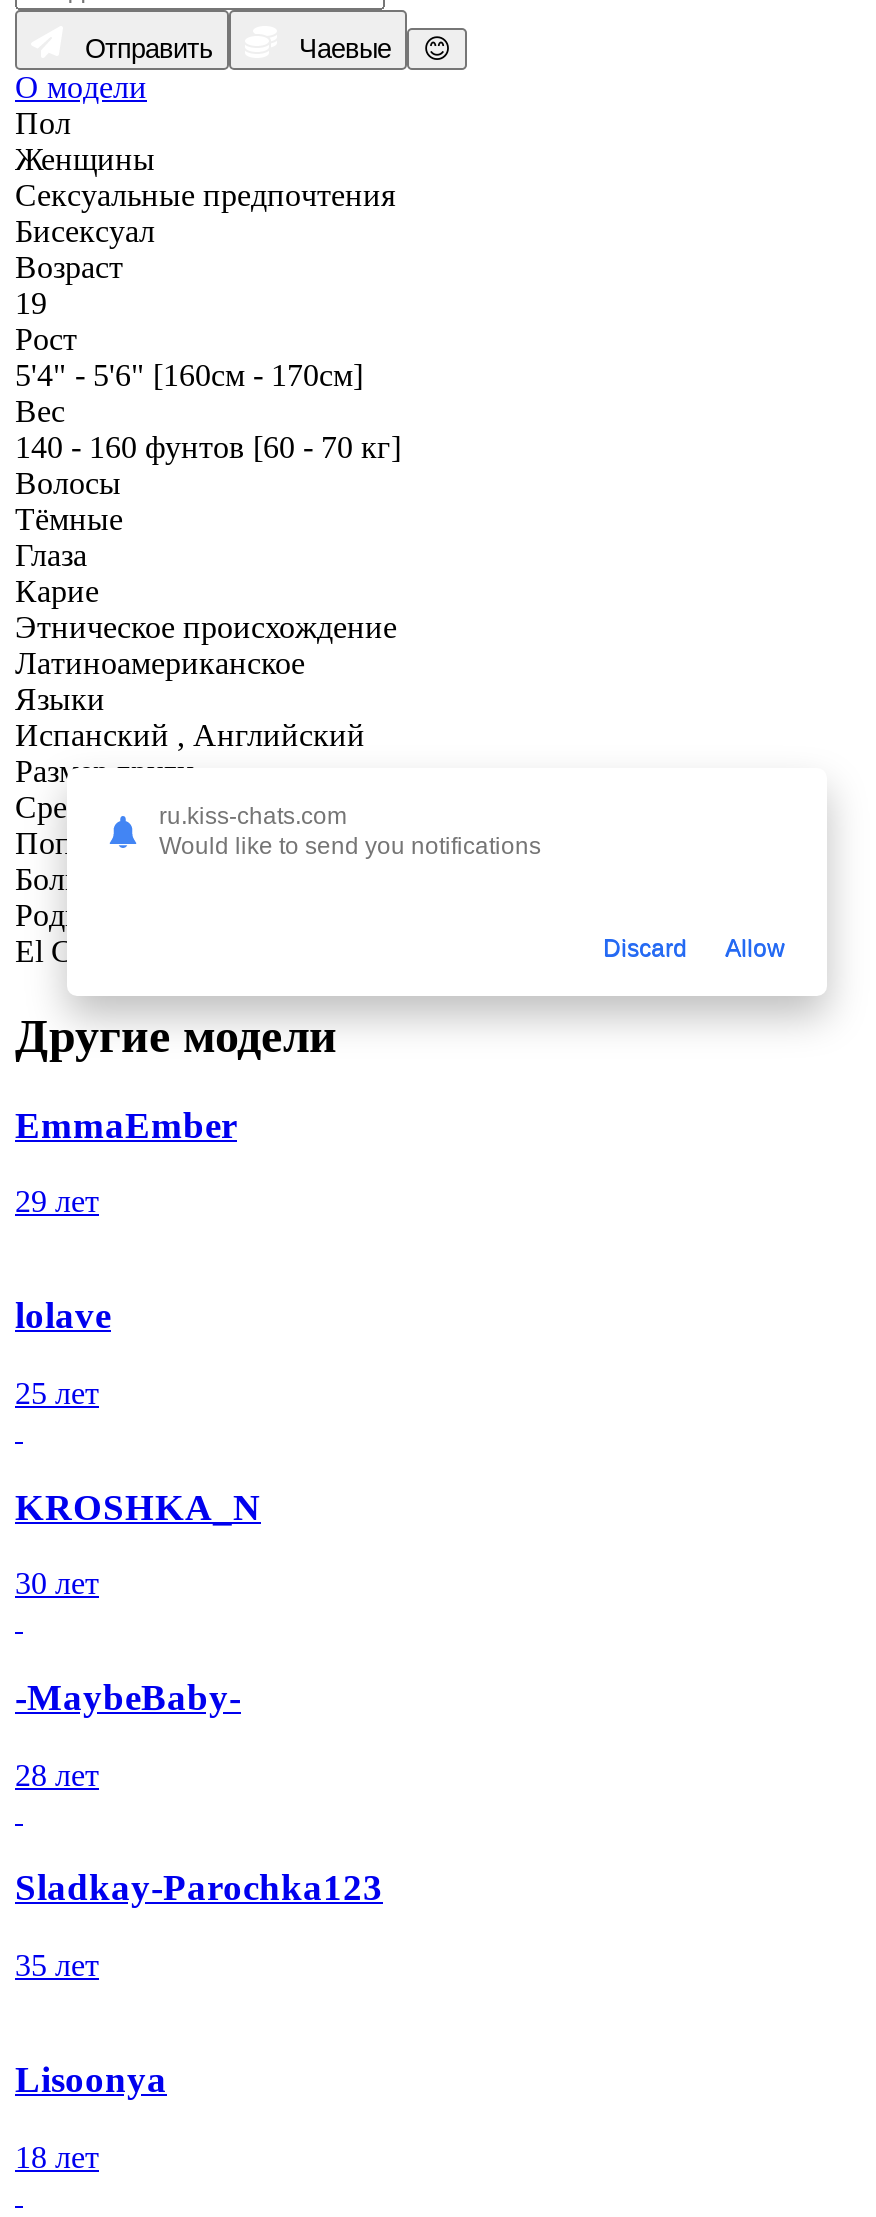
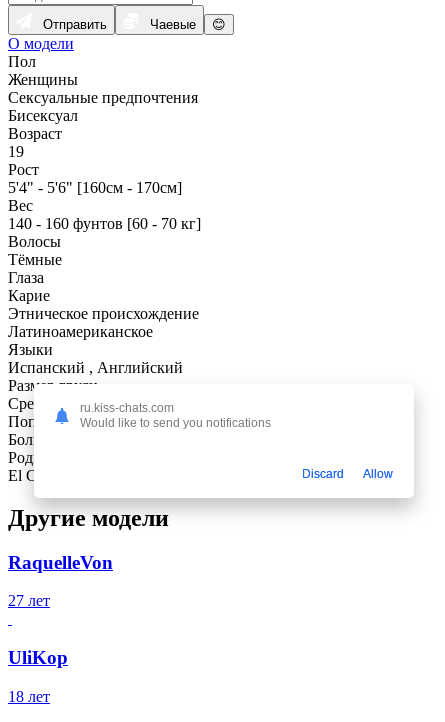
- EmmaEmber
- 29 лет
- lolave
- 25 лет
- KROSHKA_N
- 30 лет
- -MaybeBaby-
- 28 лет
- Sladkay-Parochka123
- 35 лет
- Lisoonya
+ RaquelleVon
+ 27 лет
+ UliKop
